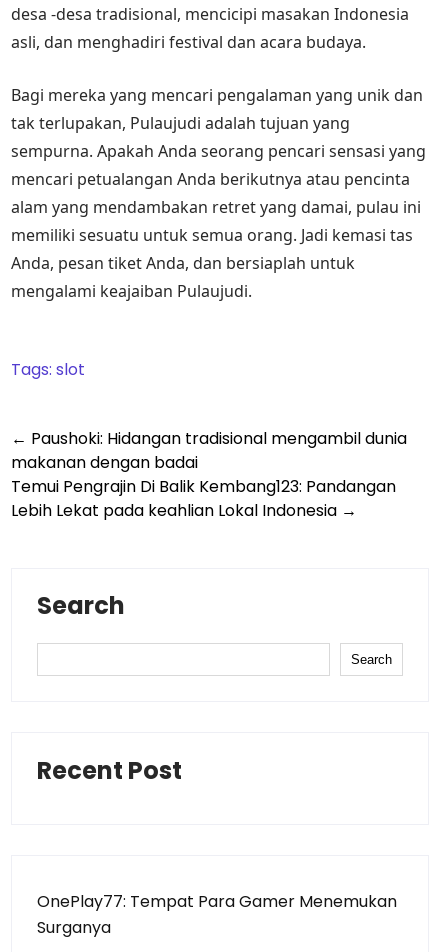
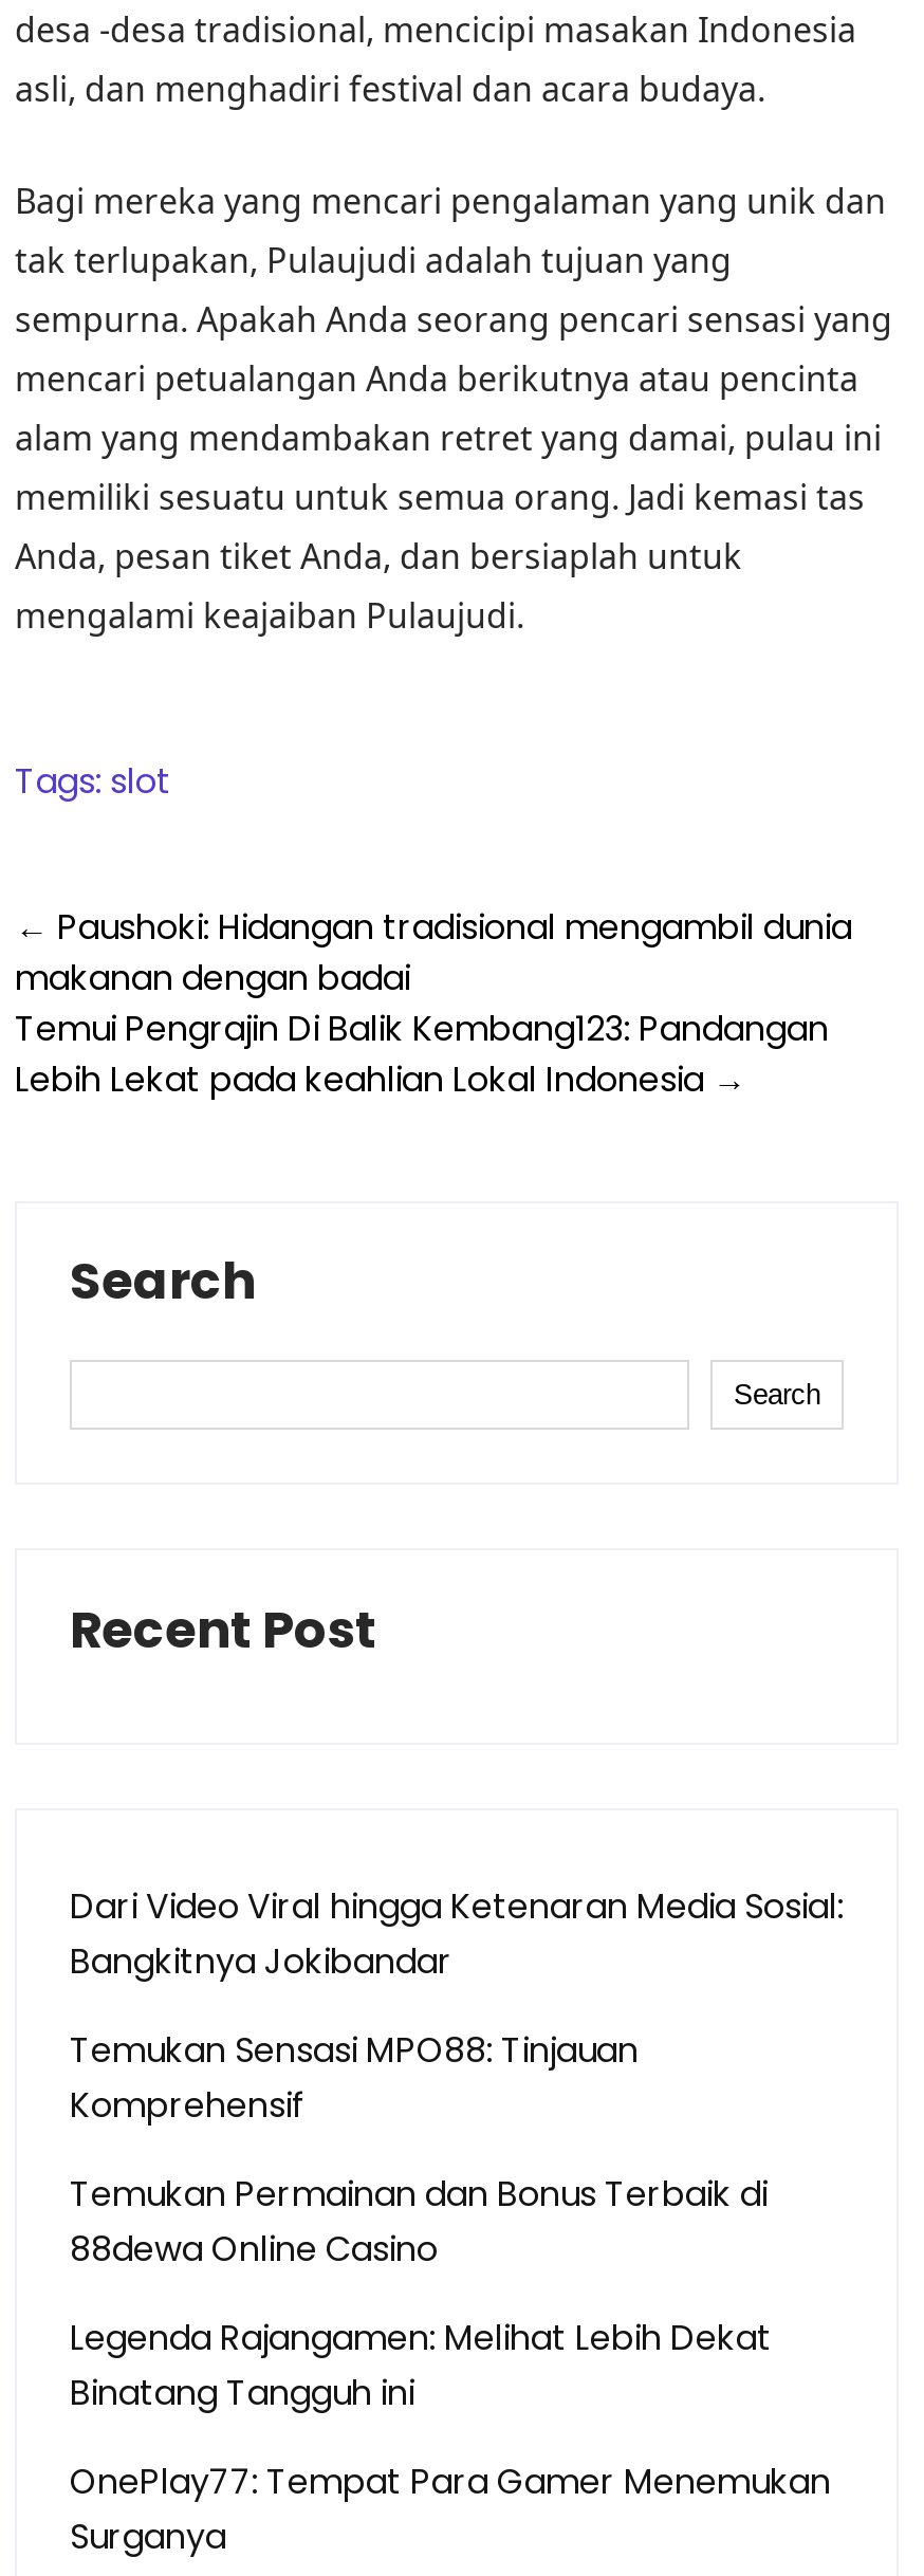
+ Dari Video Viral hingga Ketenaran Media Sosial:
+ Bangkitnya Jokibandar
+ Temukan Sensasi MPO88: Tinjauan
+ Komprehensif
+ Temukan Permainan dan Bonus Terbaik di
+ 88dewa Online Casino
+ Legenda Rajangamen: Melihat Lebih Dekat
+ Binatang Tangguh ini
